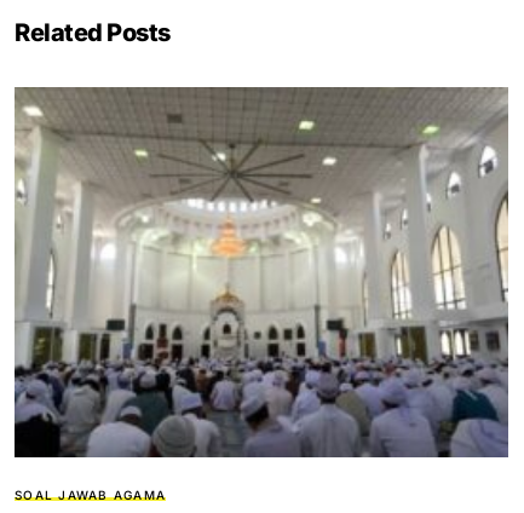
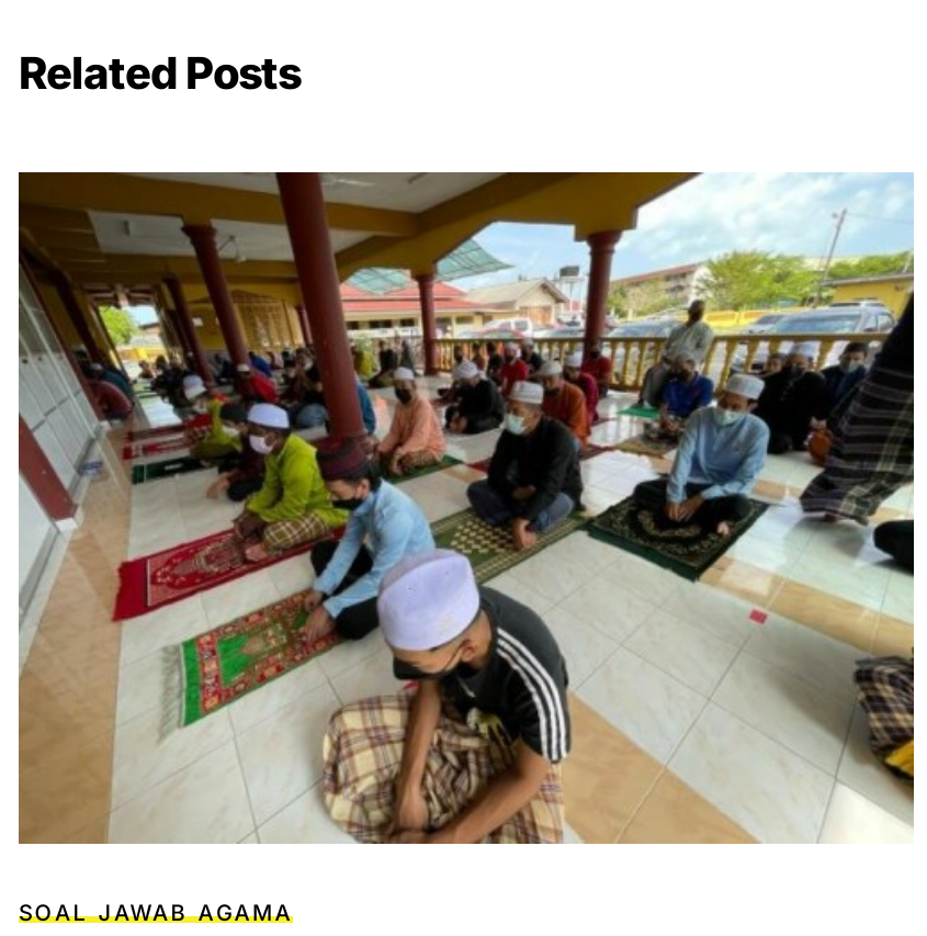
- [image]
+ [image]
